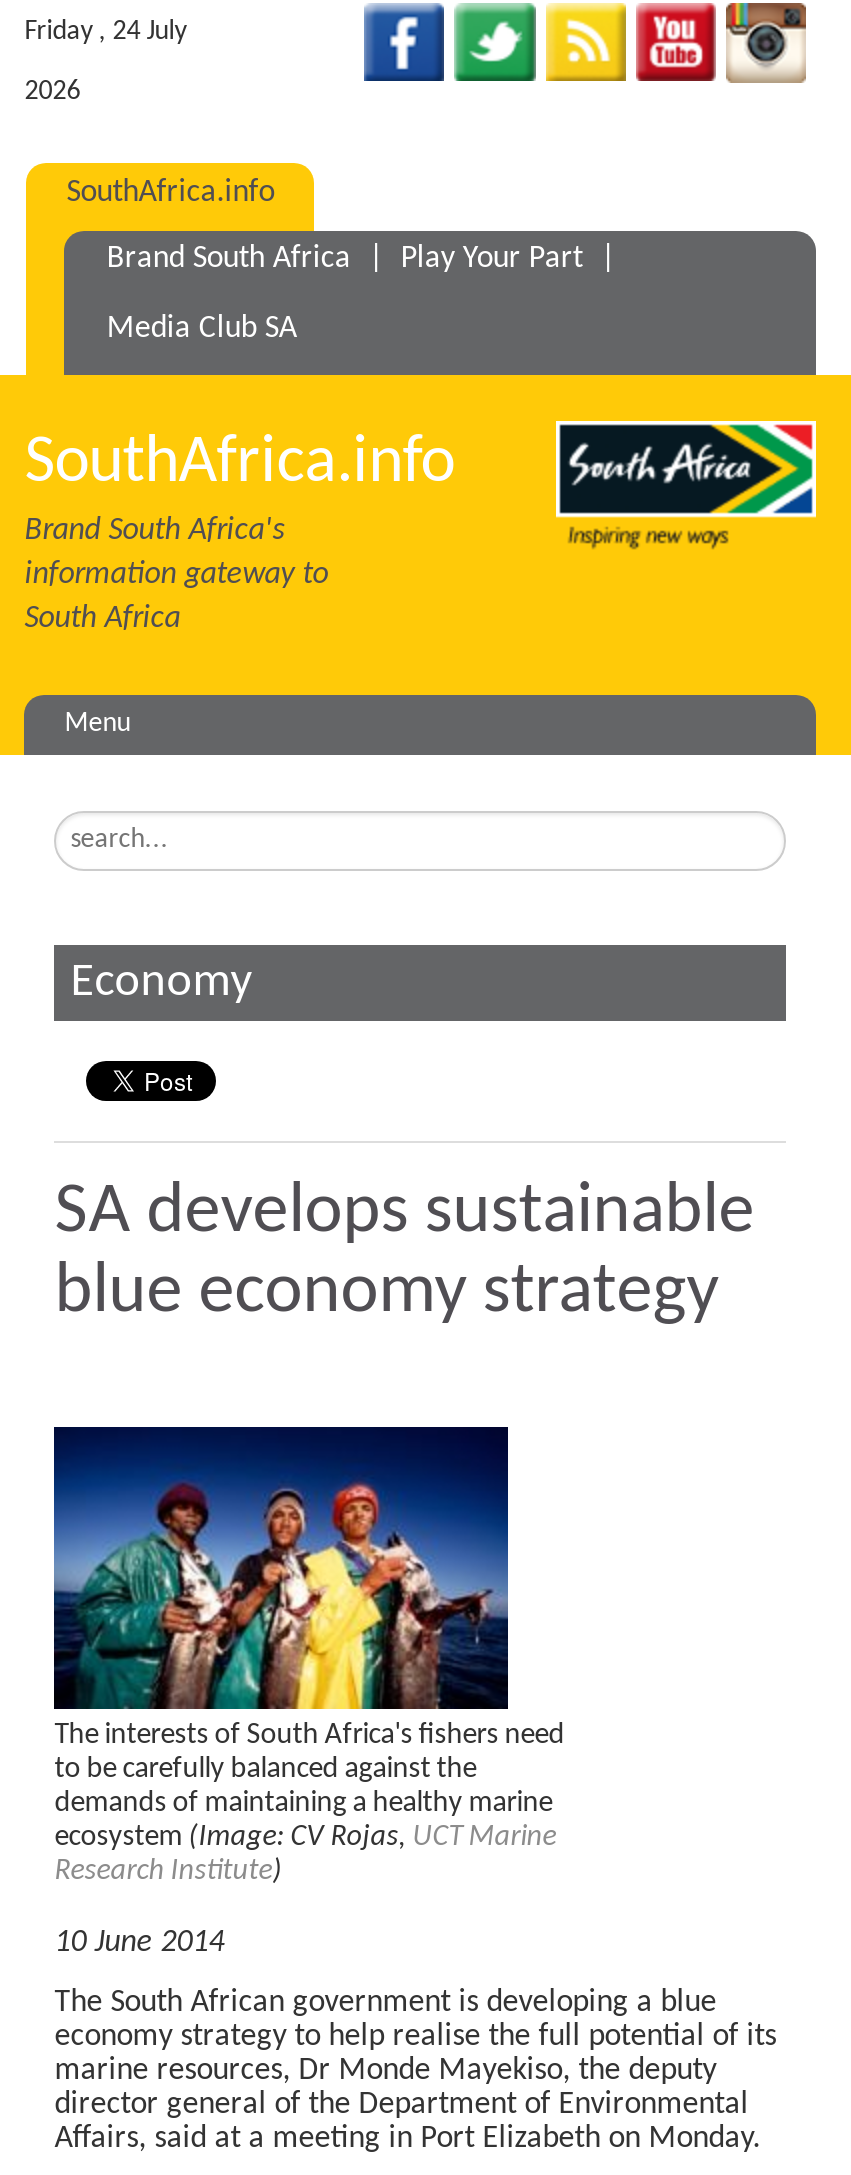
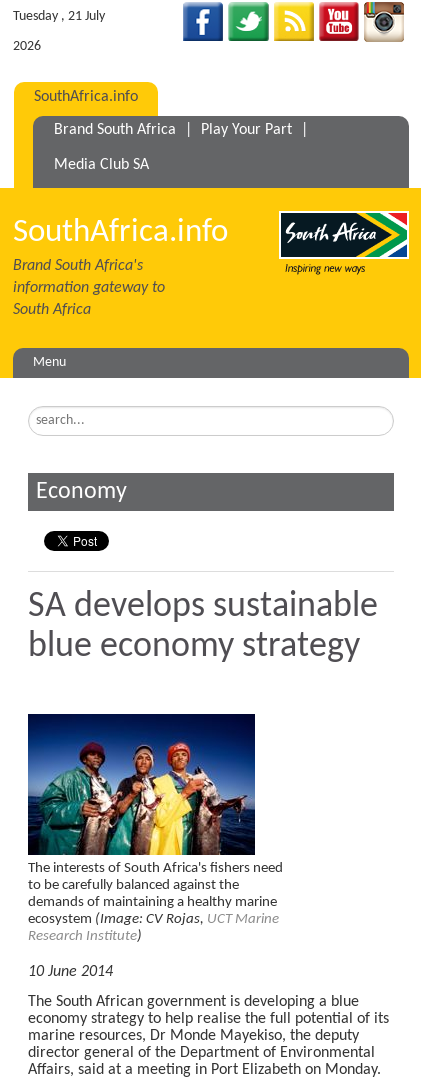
- Friday , 24 July
+ Tuesday , 21 July
